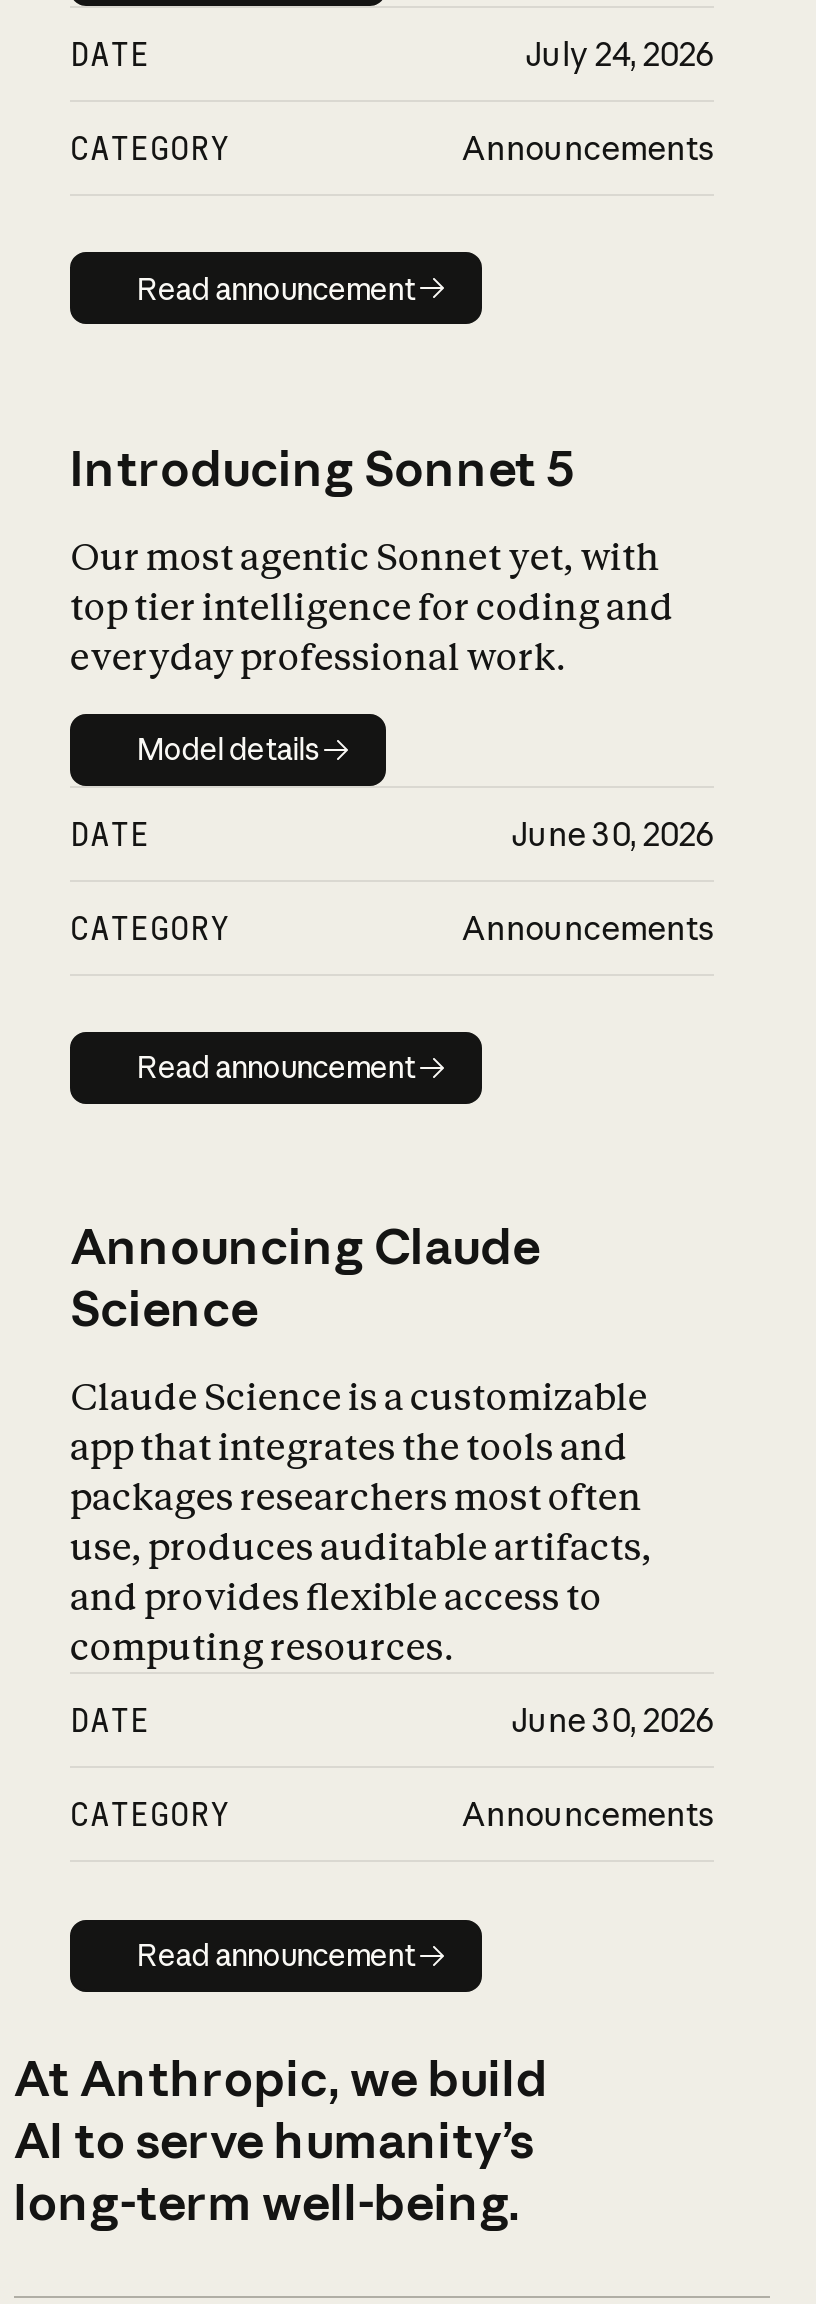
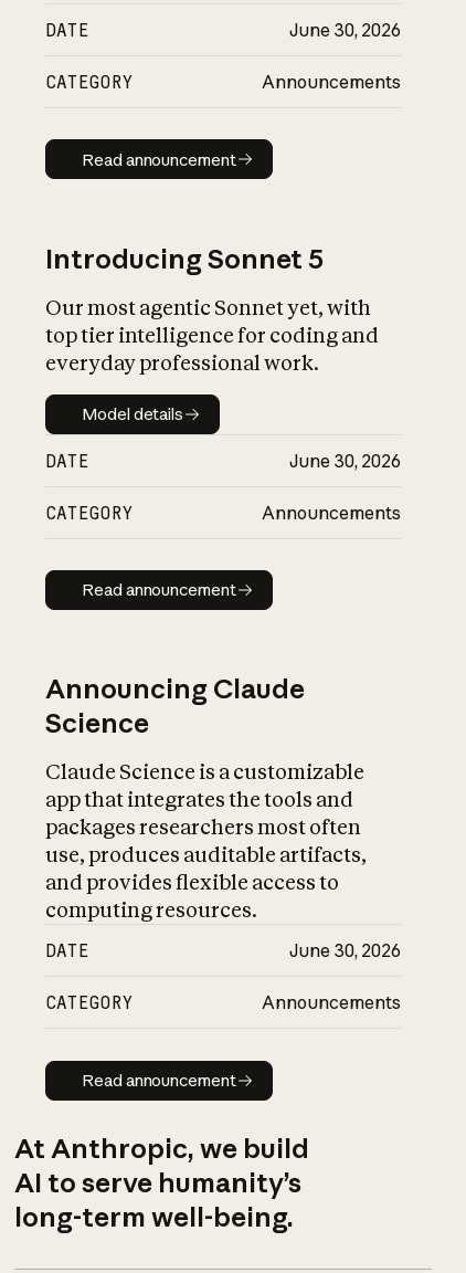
- July 24, 2026
+ June 30, 2026
